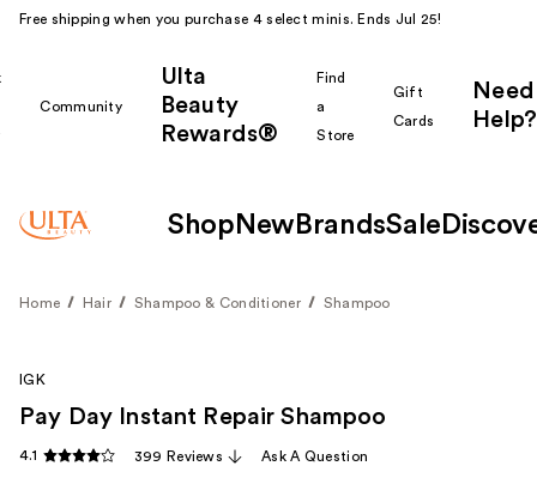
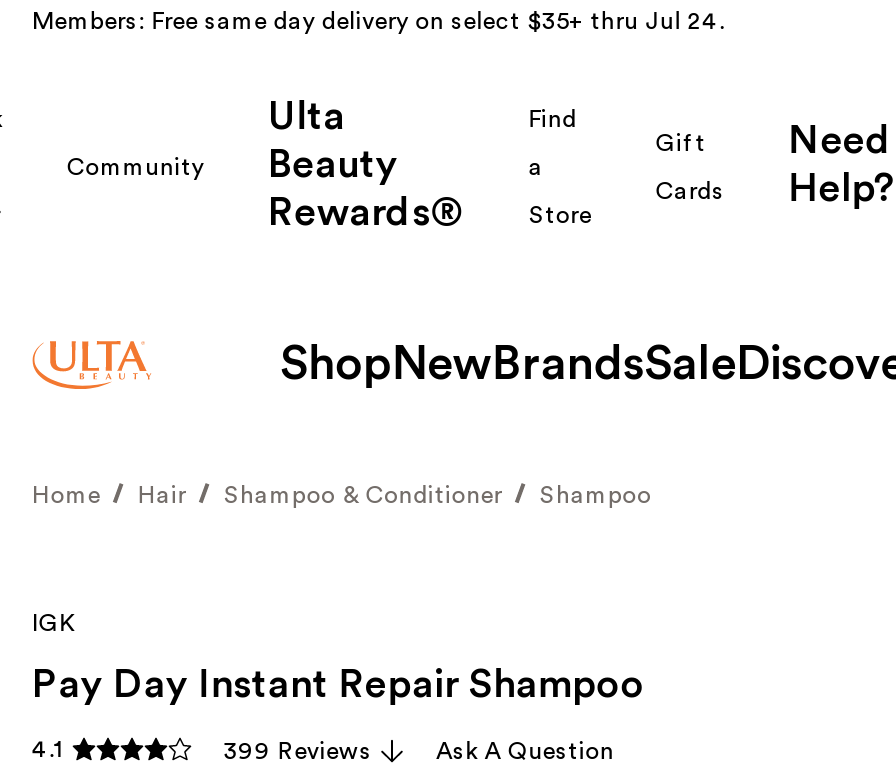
- Free shipping when you purchase 4 select minis. Ends Jul 25!
+ Members: Free same day delivery on select $35+ thru Jul 24.
